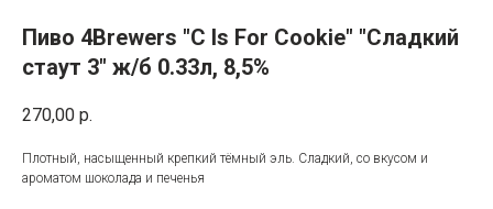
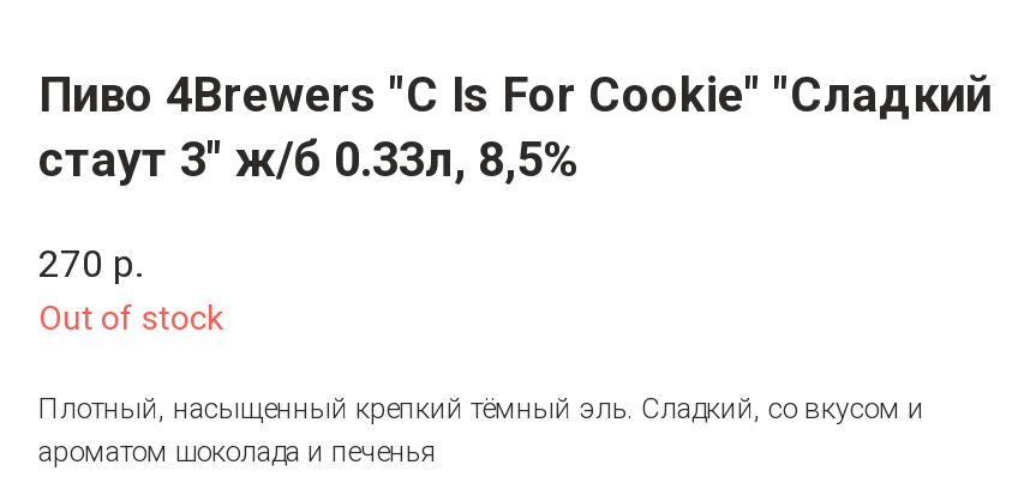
- 270,00 р.
+ 270 р.
+ Out of stock
